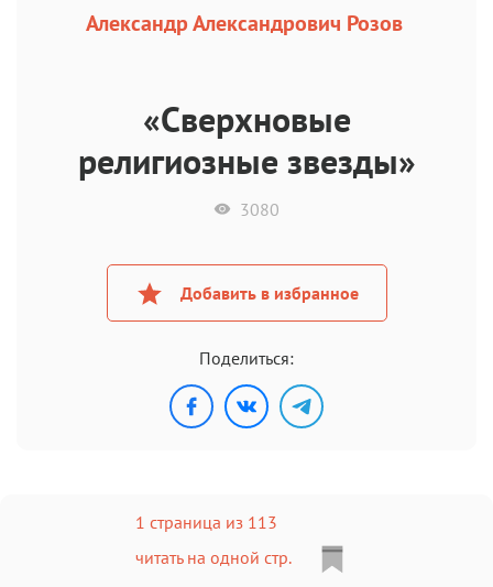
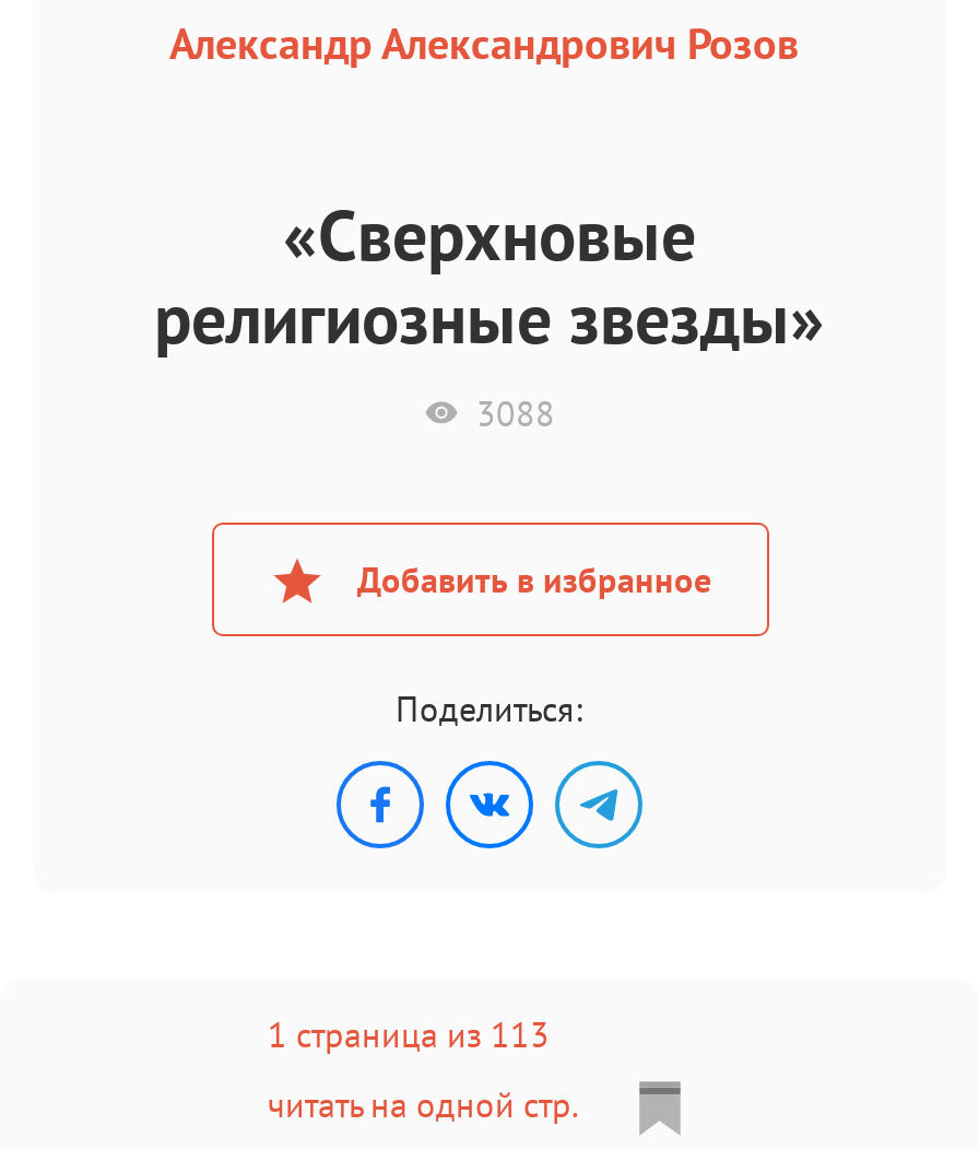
- 3080
+ 3088
